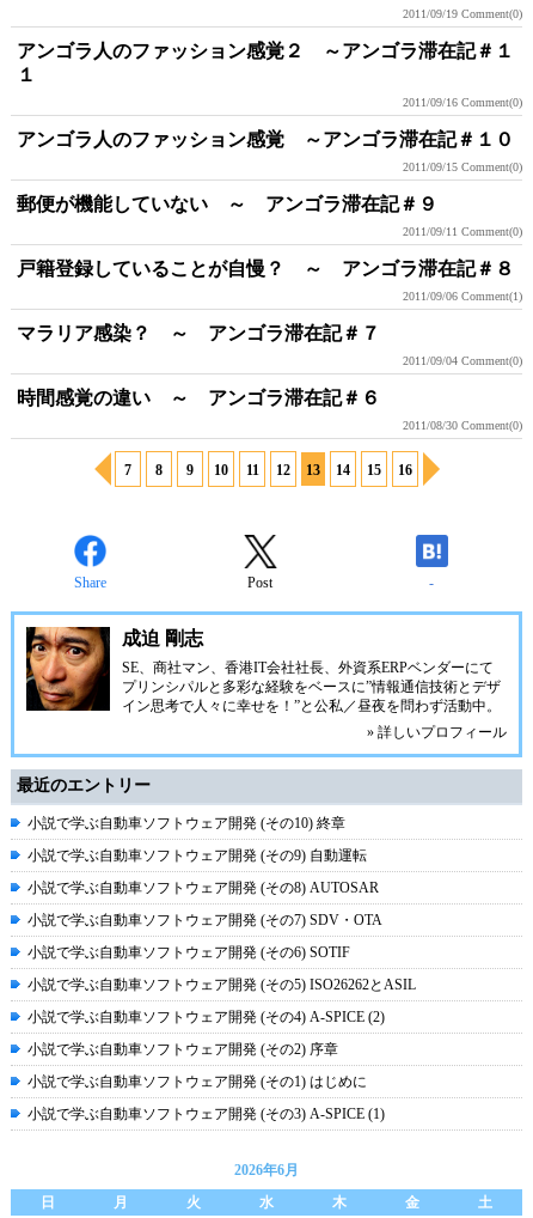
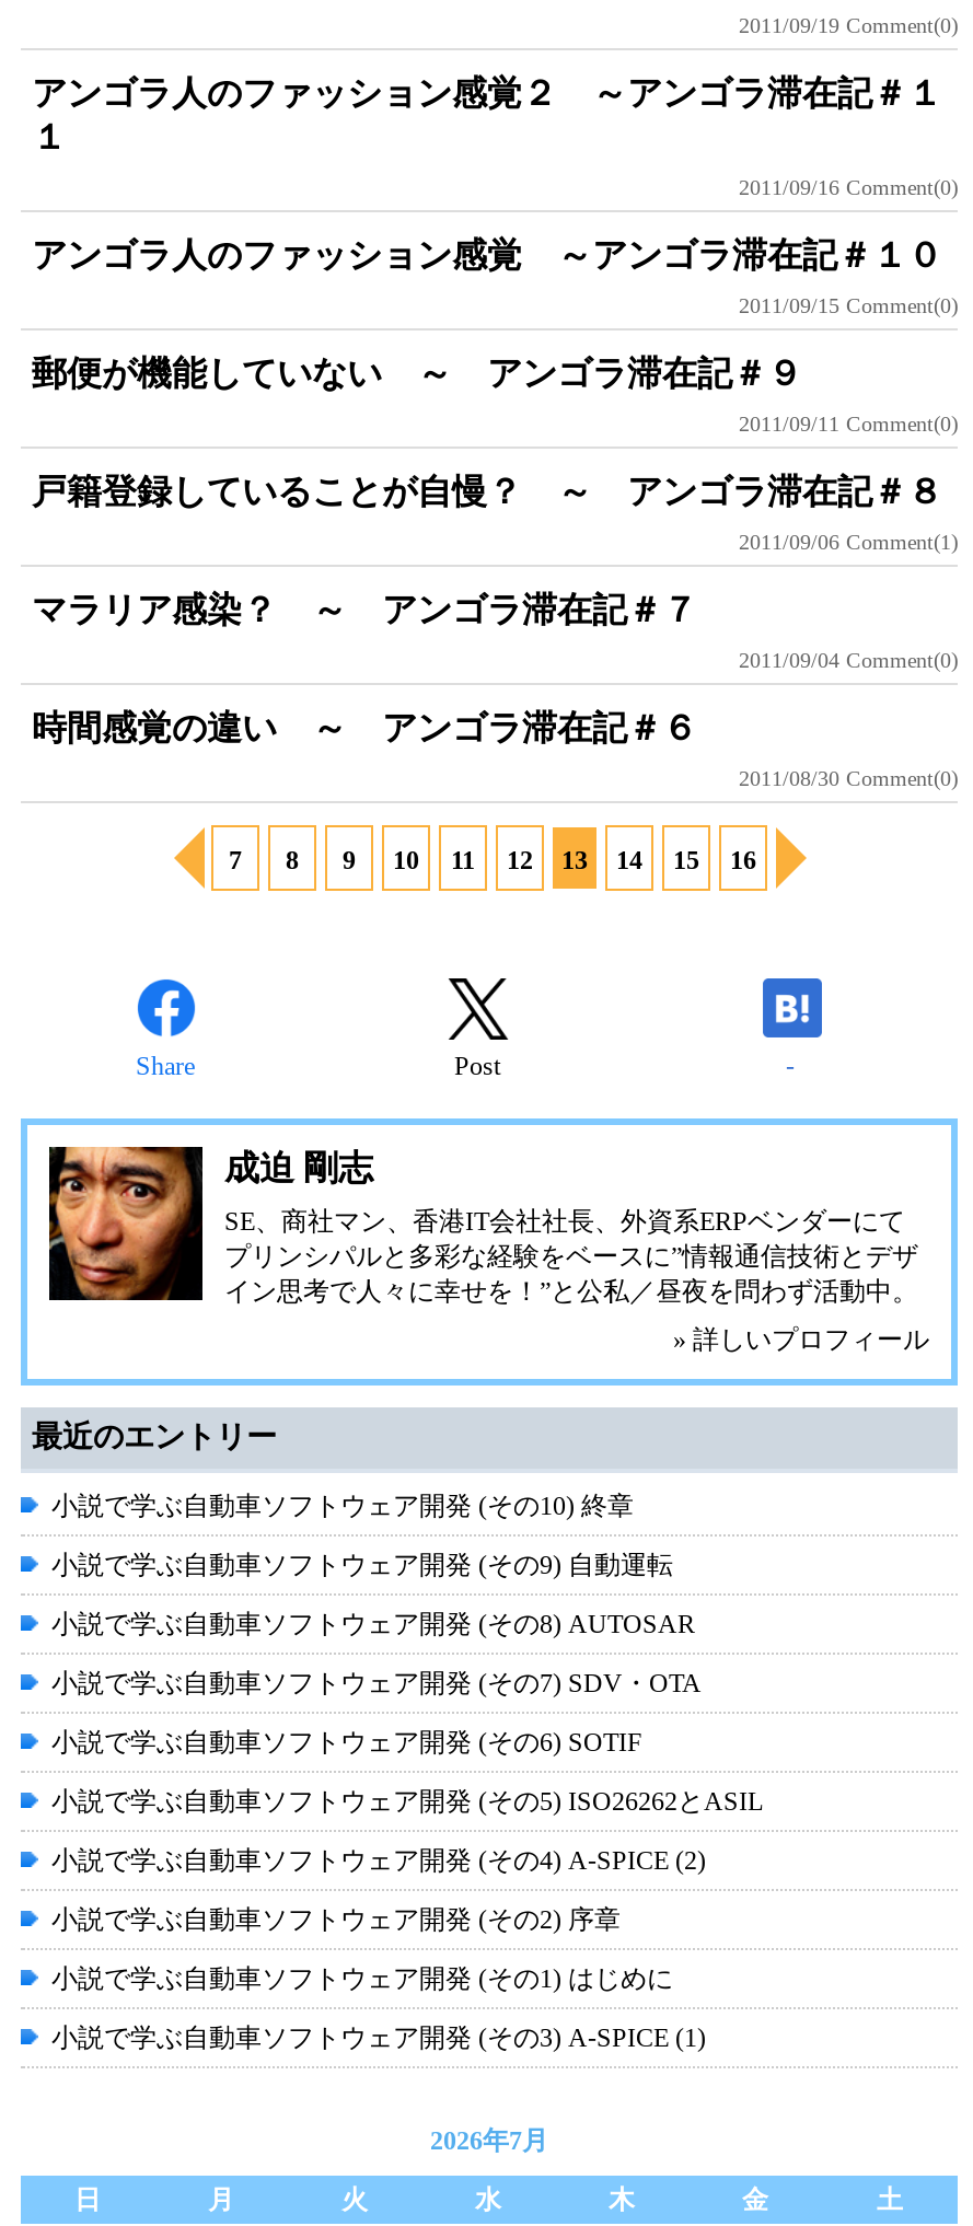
- 2026年6月
+ 2026年7月
